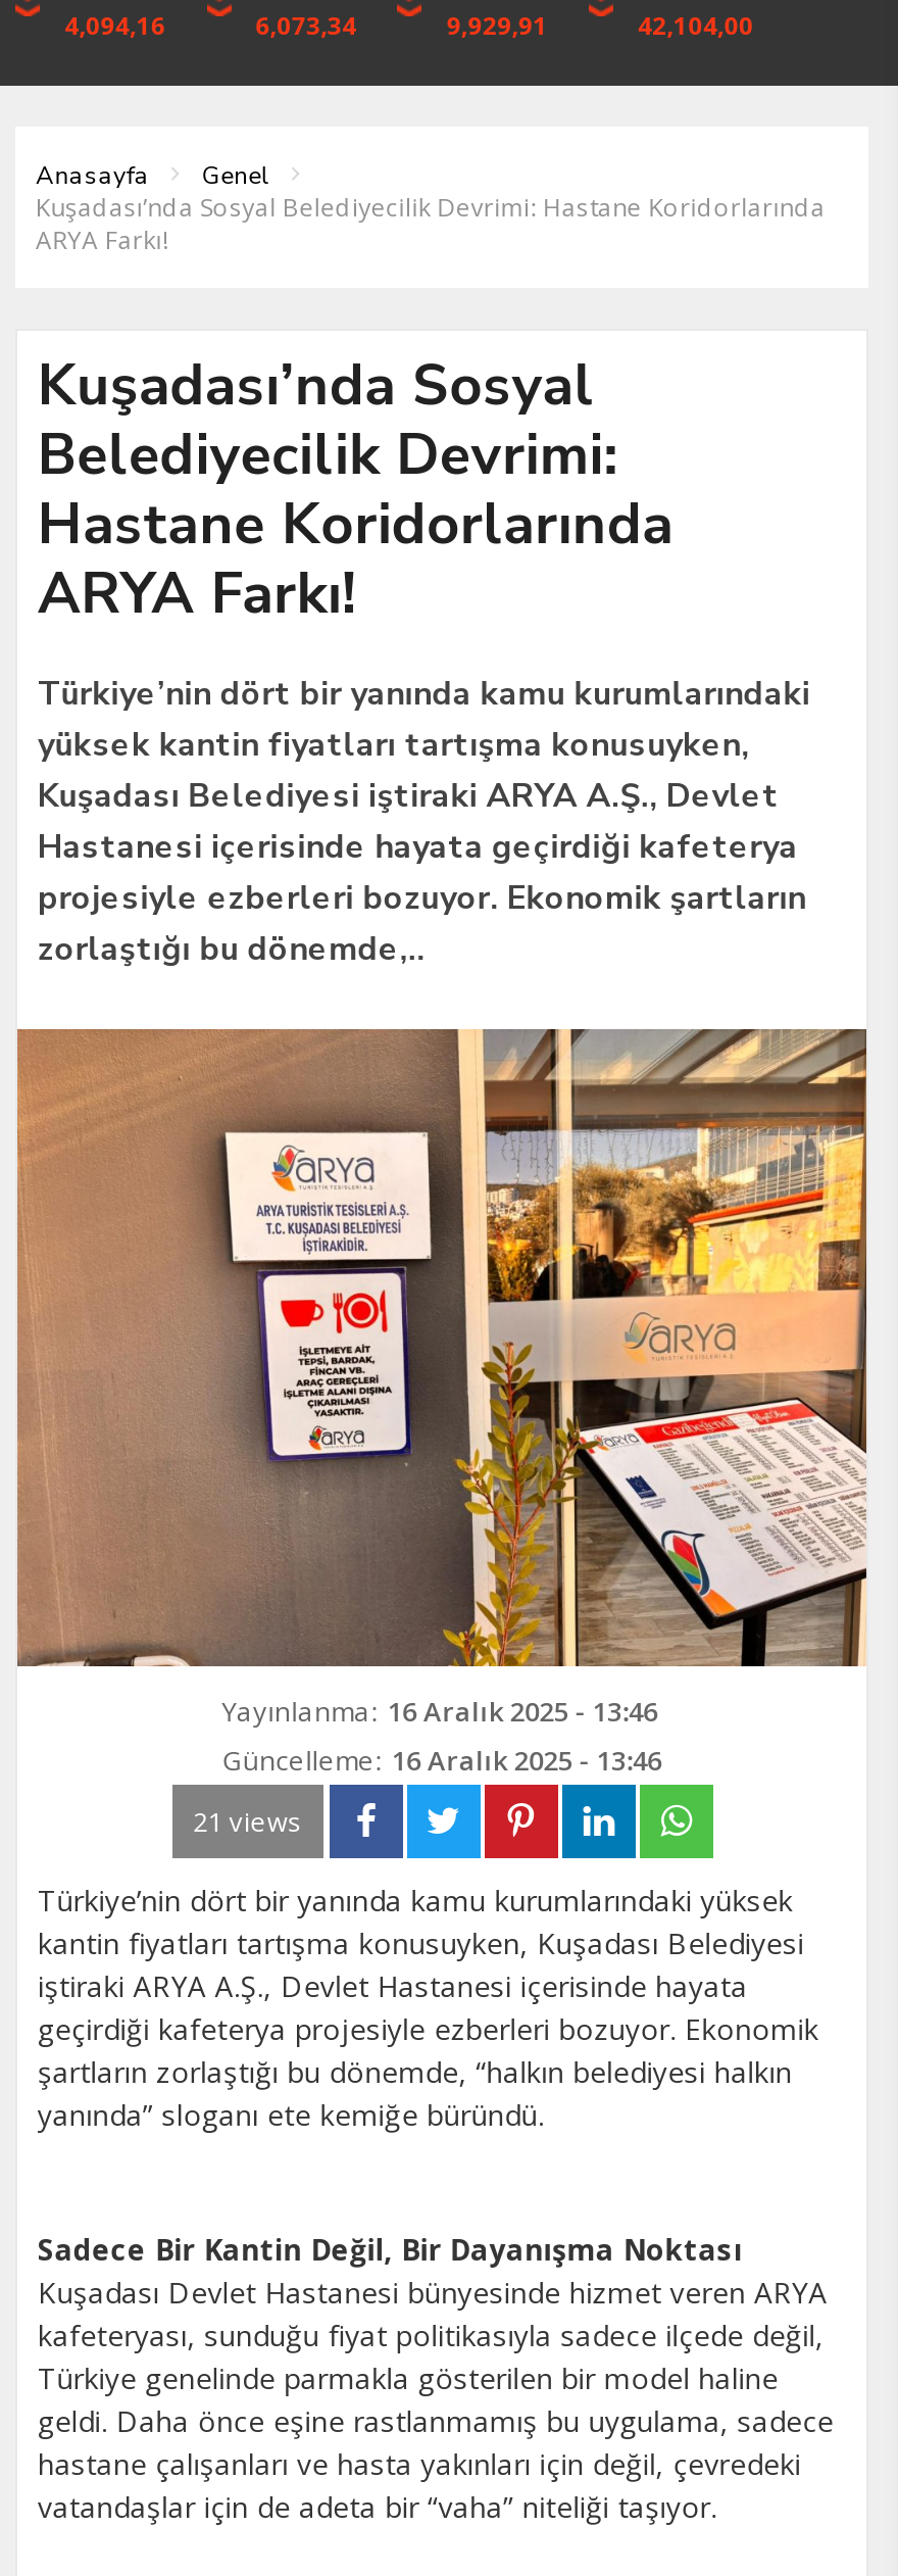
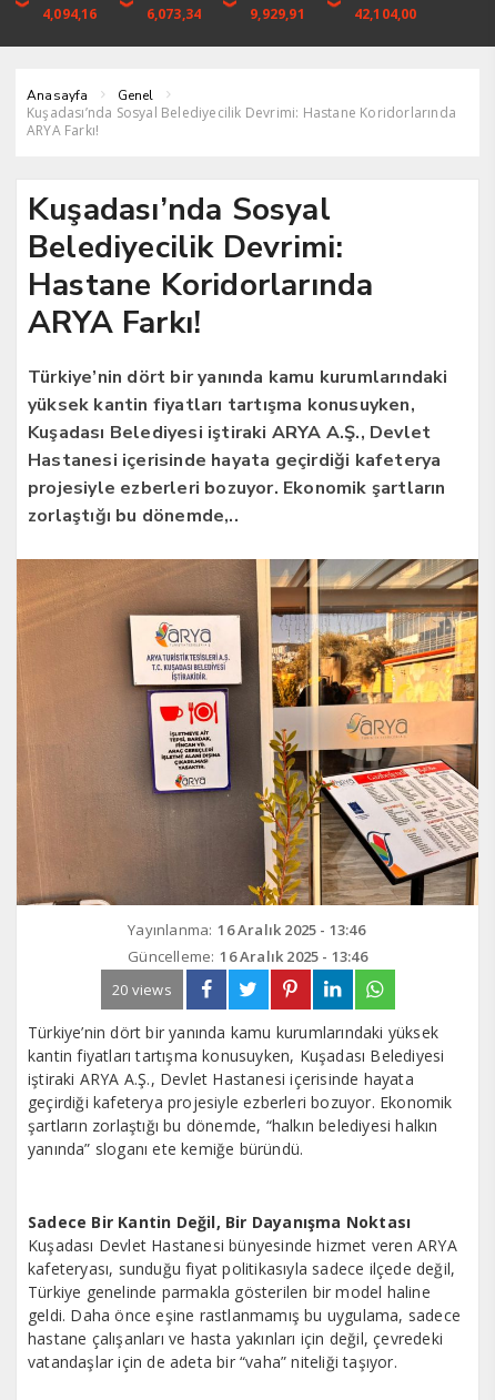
- 21 views
+ 20 views
